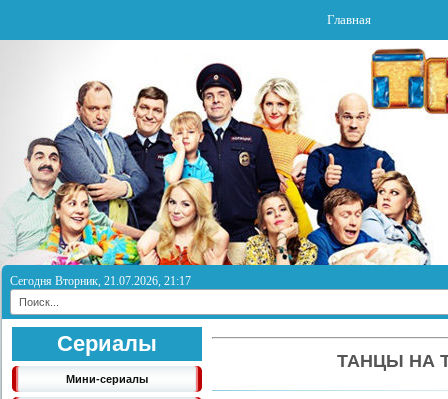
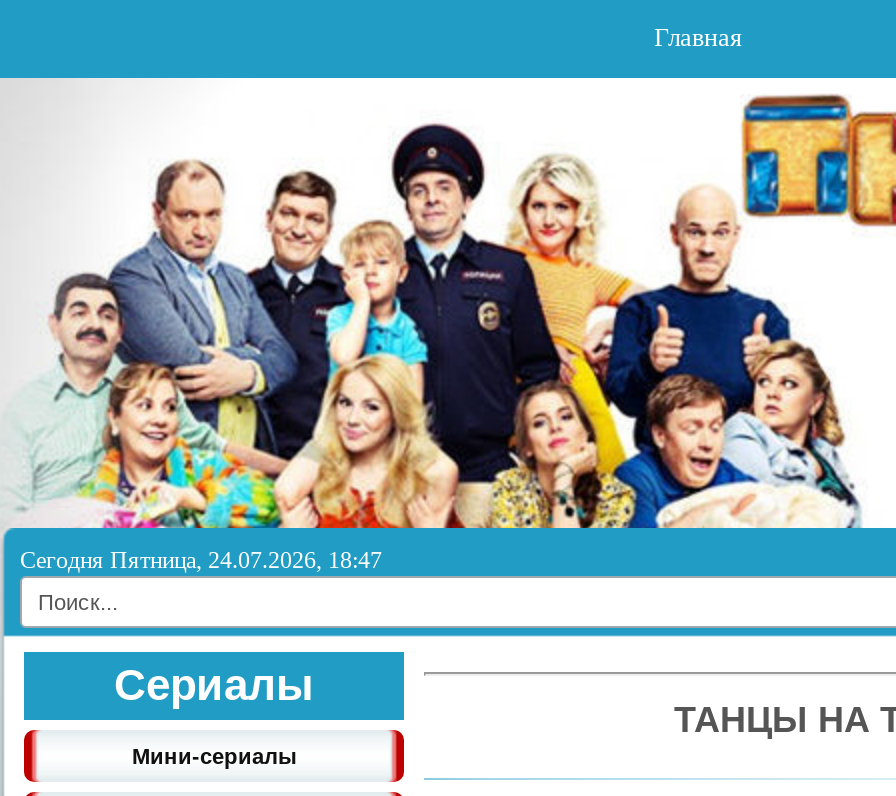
- Сегодня Вторник, 21.07.2026, 21:17
+ Сегодня Пятница, 24.07.2026, 18:47
